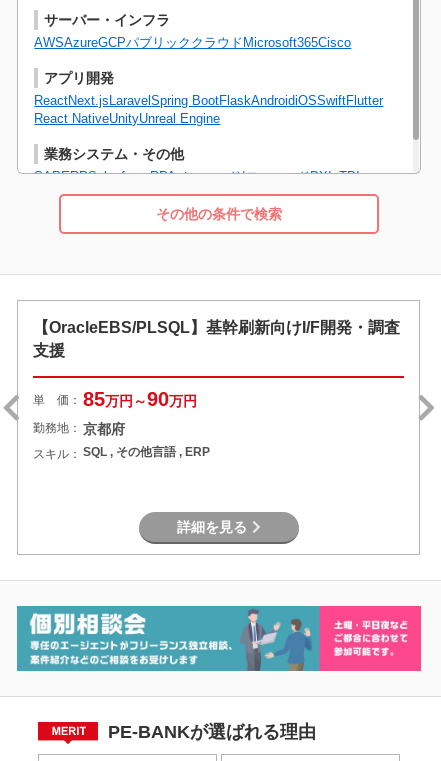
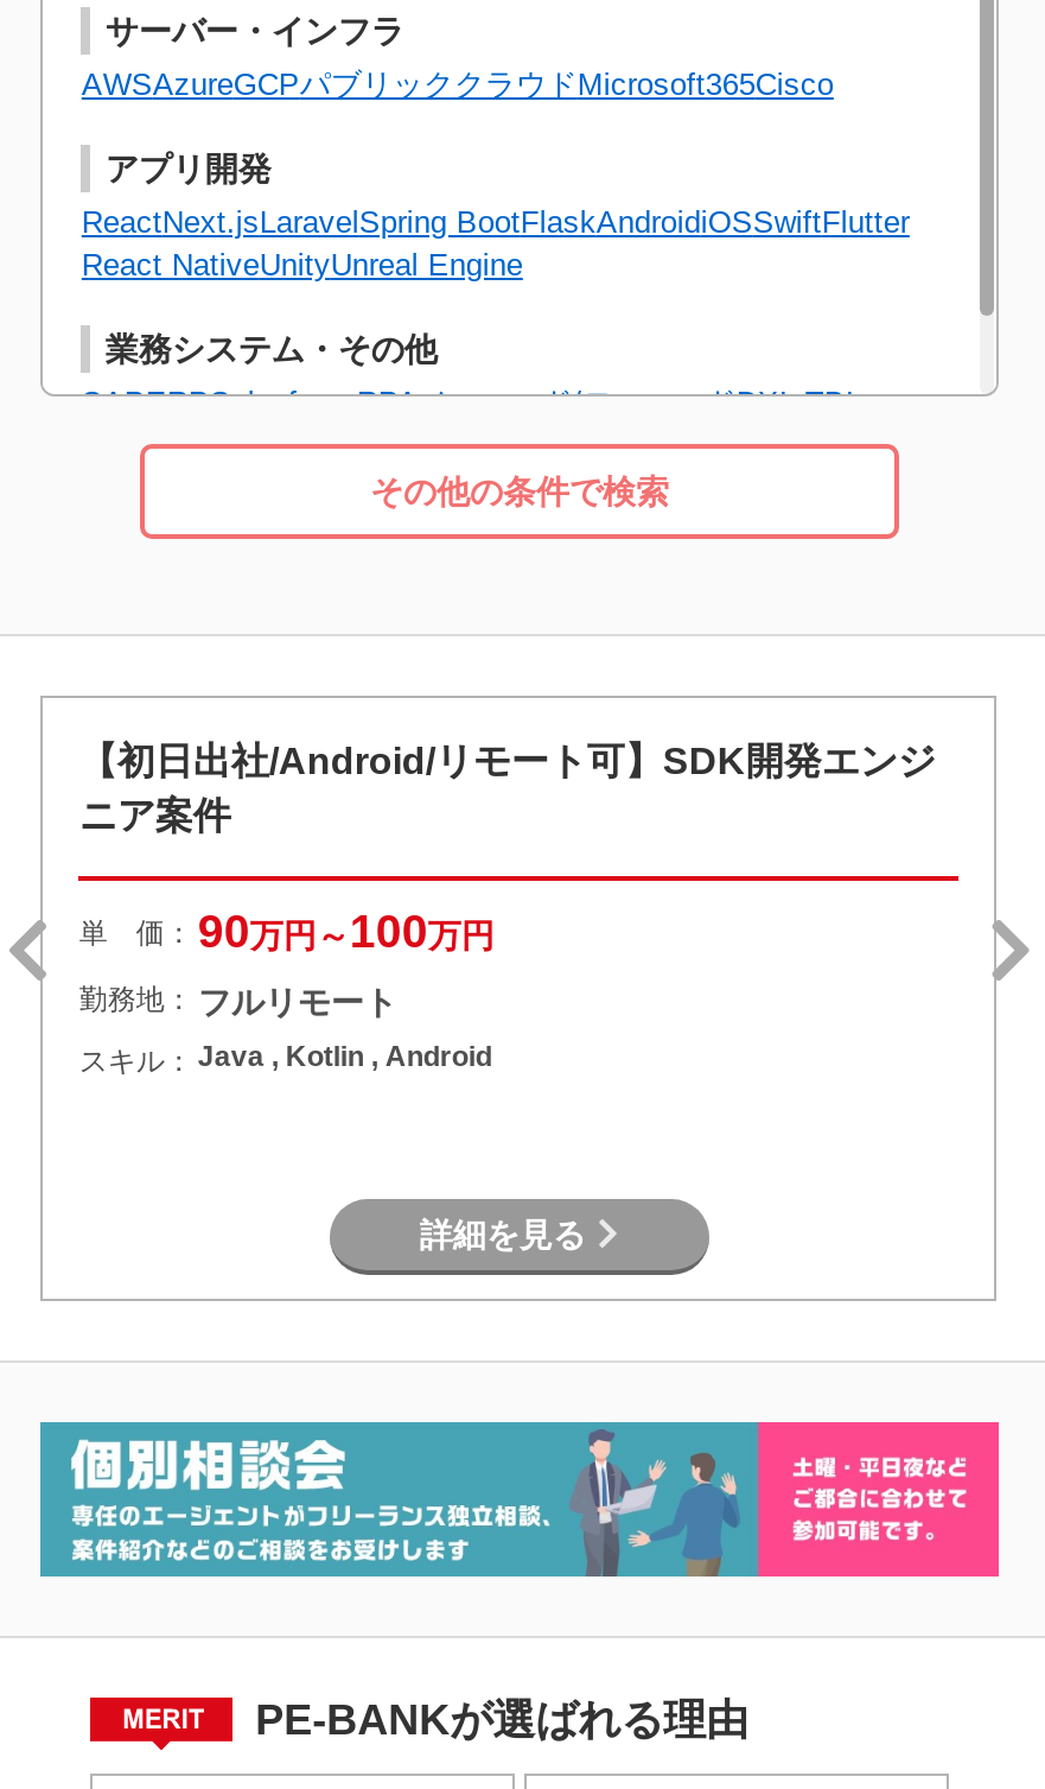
- 【OracleEBS/PLSQL】基幹刷新向けI/F開発・調査
- 支援
+ 【初日出社/Android/リモート可】SDK開発エンジ
+ ニア案件

- 単 価： 85万円～90万円
+ 単 価： 90万円～100万円

- 勤務地： 京都府
+ 勤務地： フルリモート

- スキル： SQL , その他言語 , ERP
+ スキル： Java , Kotlin , Android
